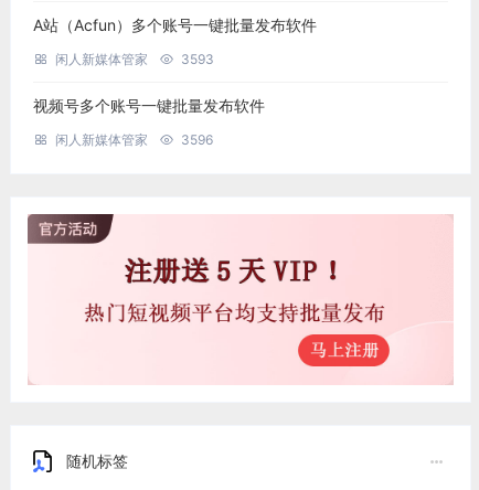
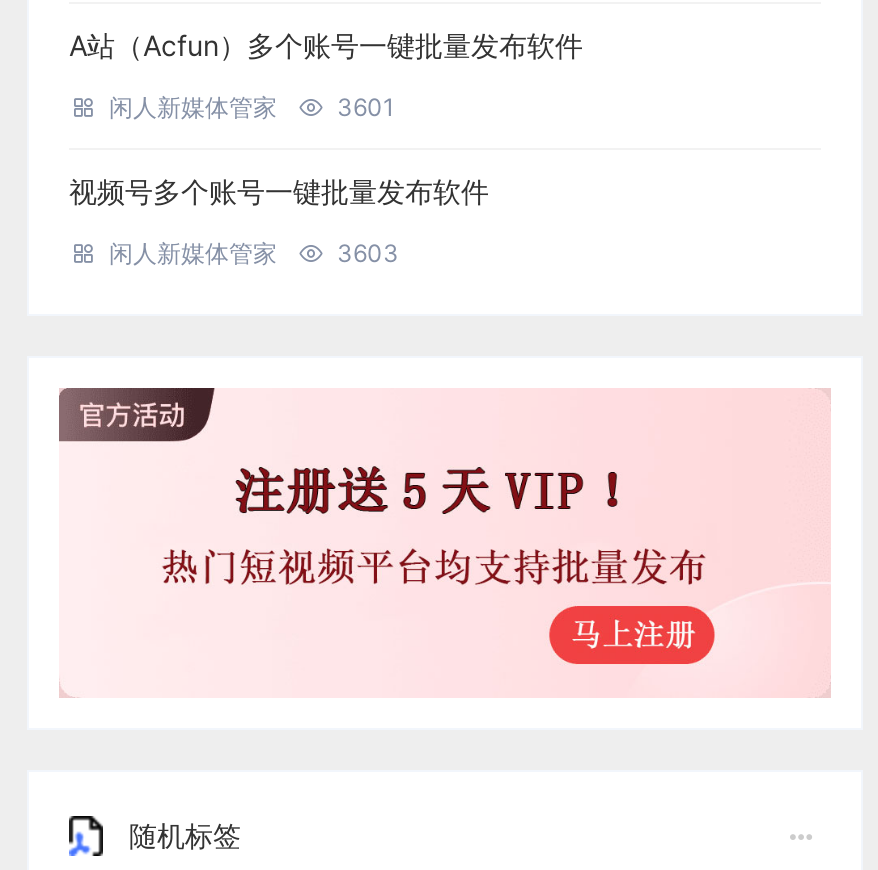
- 闲人新媒体管家 3593
+ 闲人新媒体管家 3601

- 闲人新媒体管家 3596
+ 闲人新媒体管家 3603
